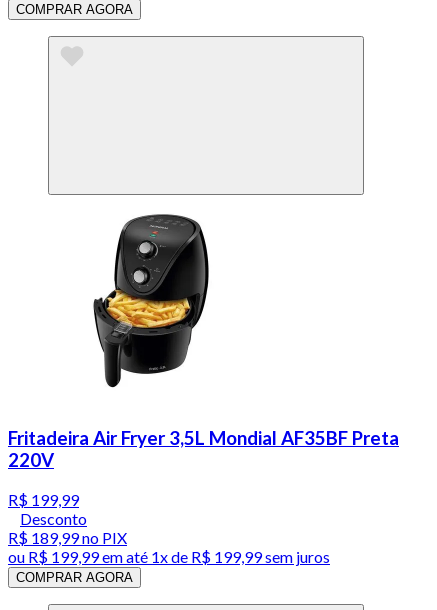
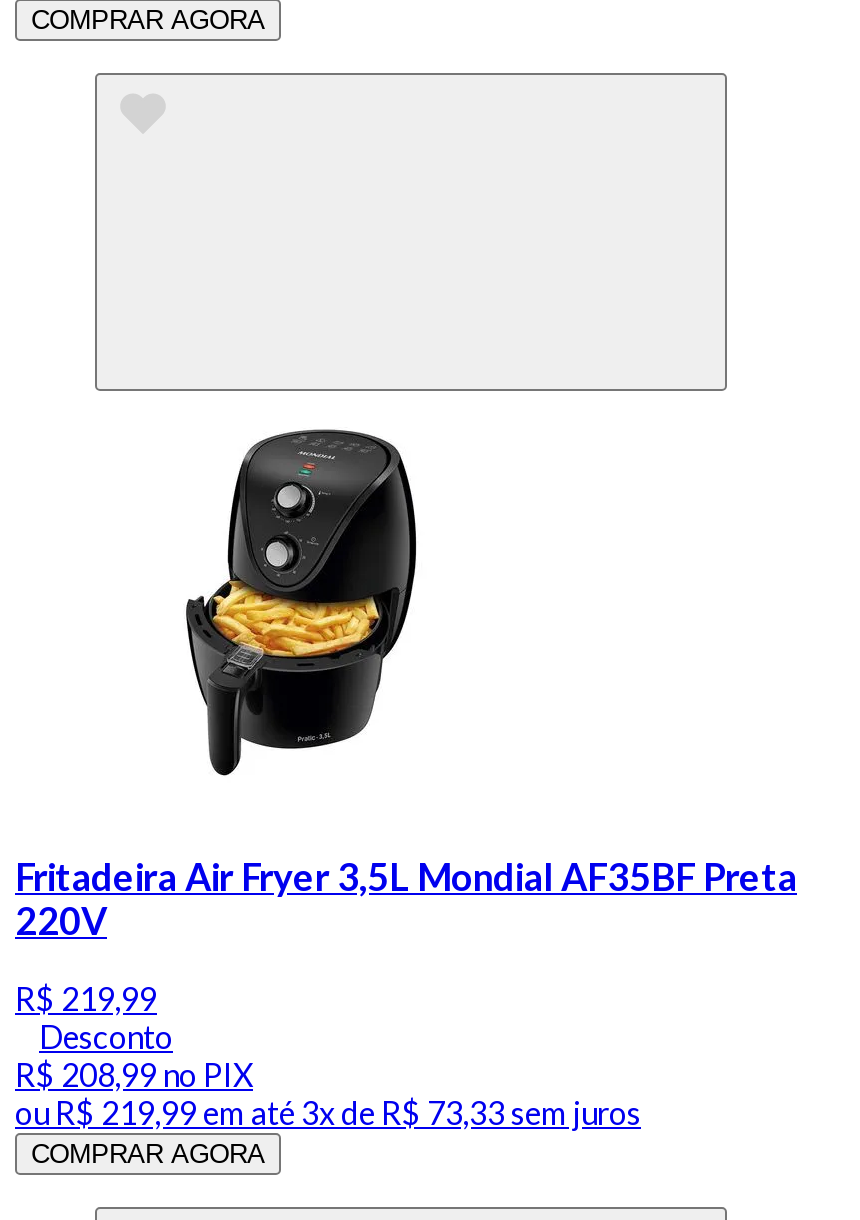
- R$ 199,99
+ R$ 219,99

- R$ 189,99 no PIX
+ R$ 208,99 no PIX

- ou R$ 199,99 em até 1x de R$ 199,99 sem juros
+ ou R$ 219,99 em até 3x de R$ 73,33 sem juros
